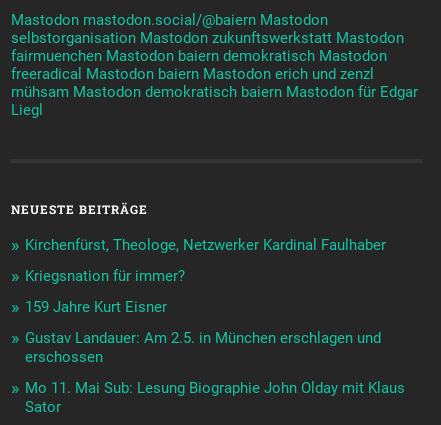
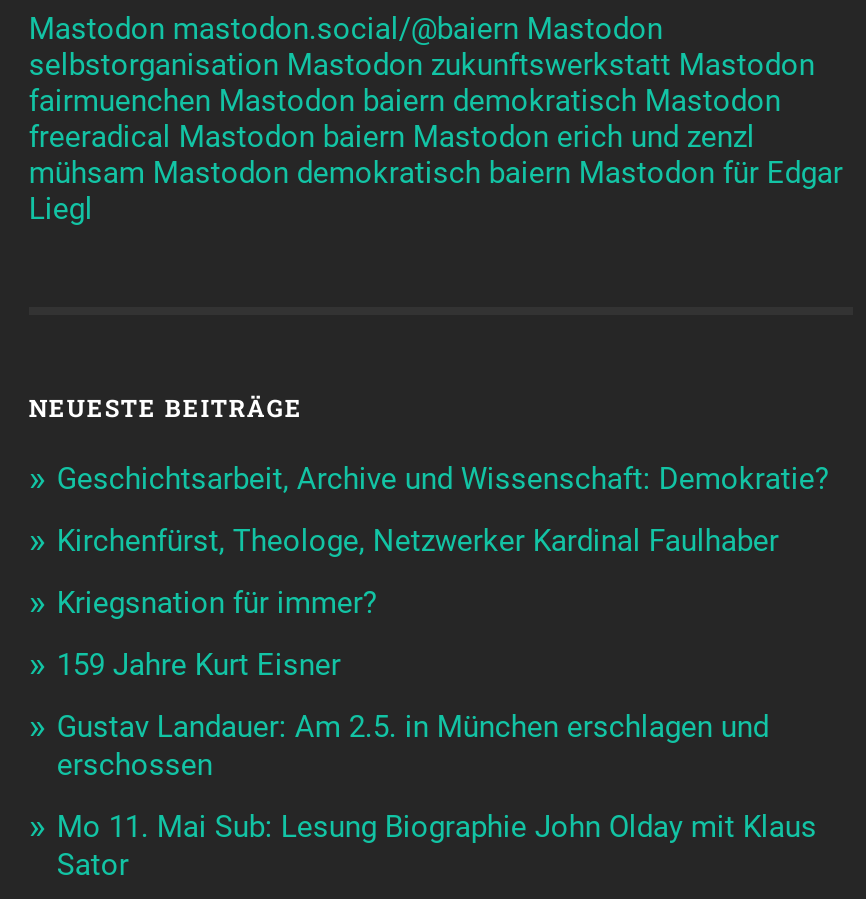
+ Geschichtsarbeit, Archive und Wissenschaft: Demokratie?
